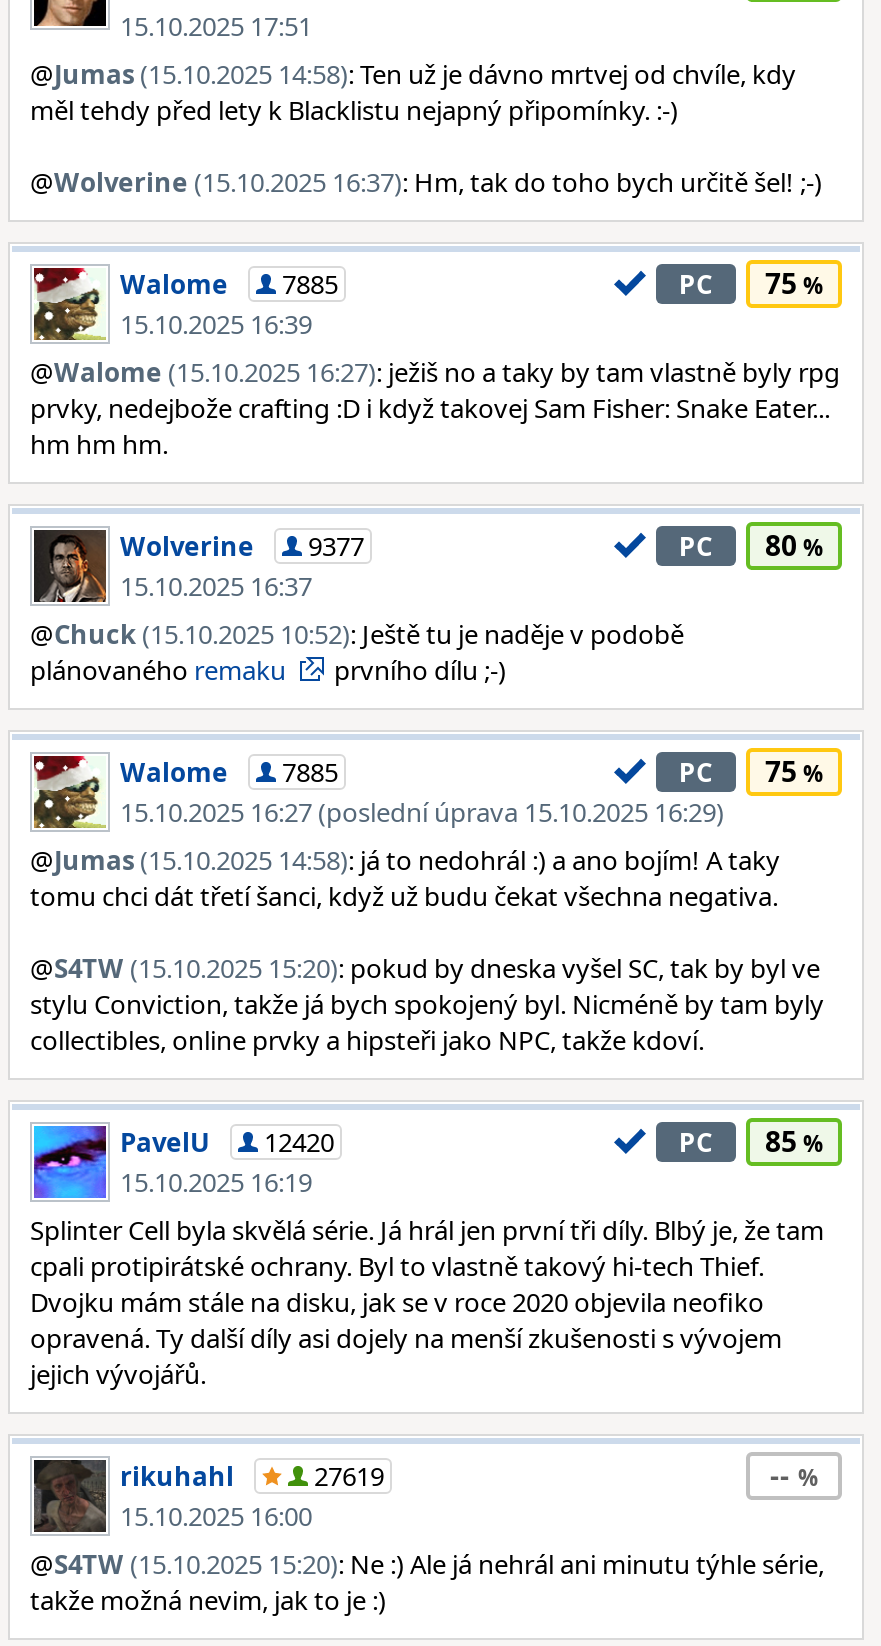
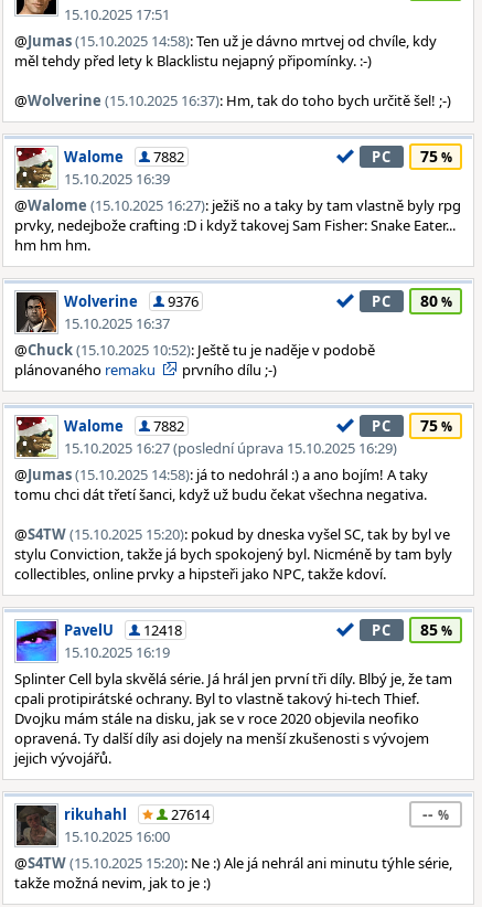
- Walome 7885
+ Walome 7882

- Wolverine 9377
+ Wolverine 9376

- Walome 7885
+ Walome 7882

- PavelU 12420
+ PavelU 12418

- 27619
+ 27614
